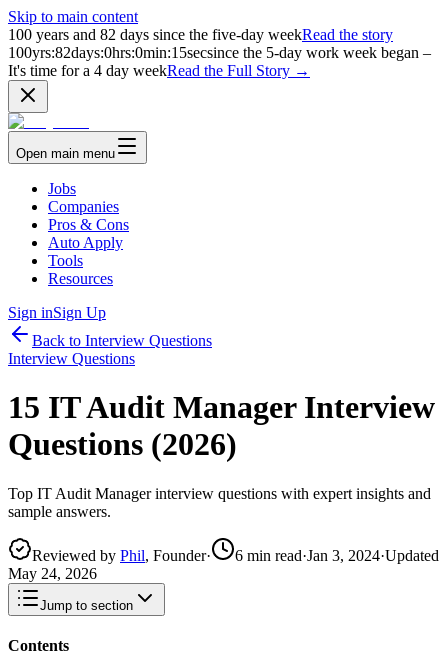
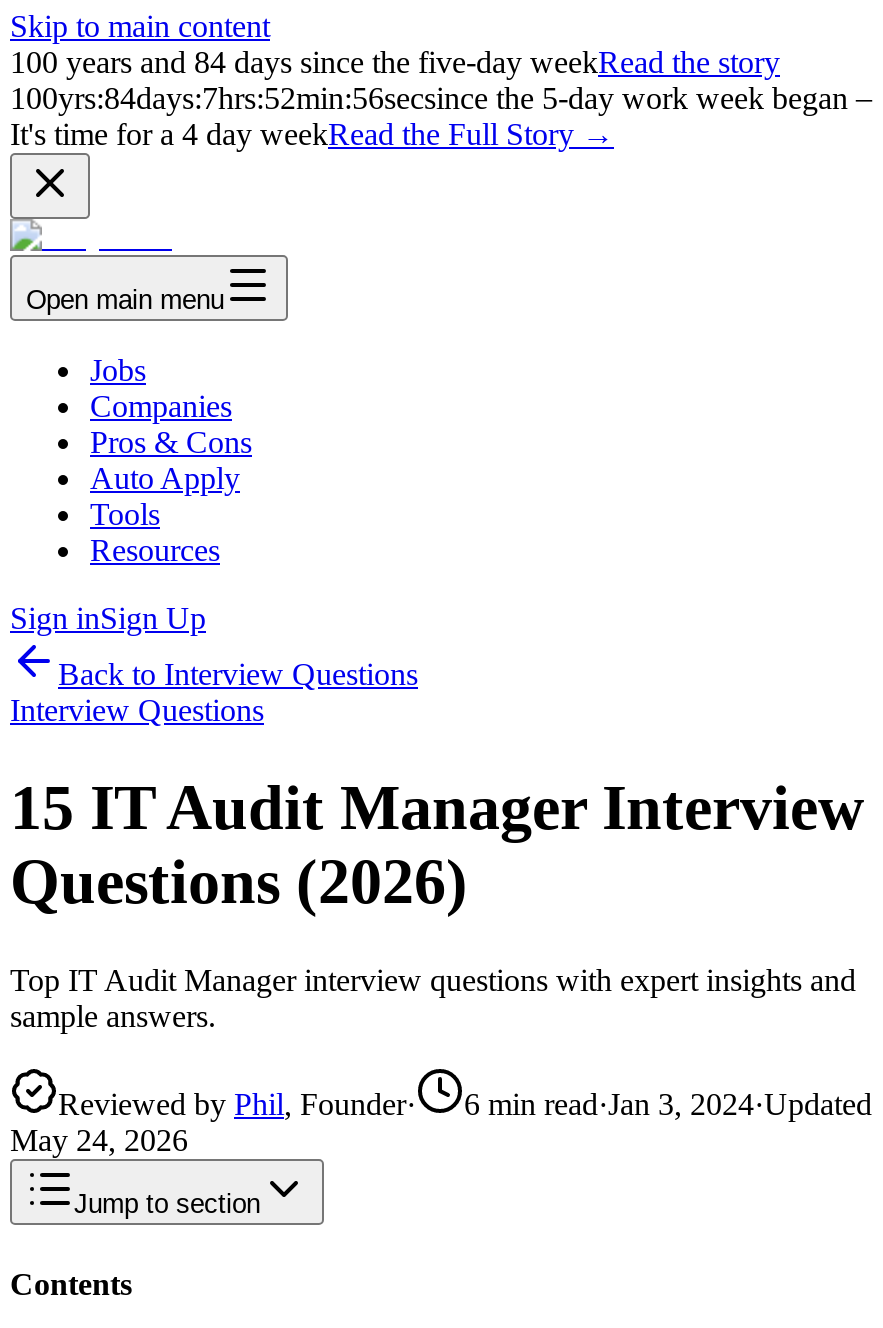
- 100 years and 82 days since the five-day weekRead the story
+ 100 years and 84 days since the five-day weekRead the story

- 100yrs:82days:0hrs:0min:15secsince the 5-day work week began –
+ 100yrs:84days:7hrs:52min:56secsince the 5-day work week began –
